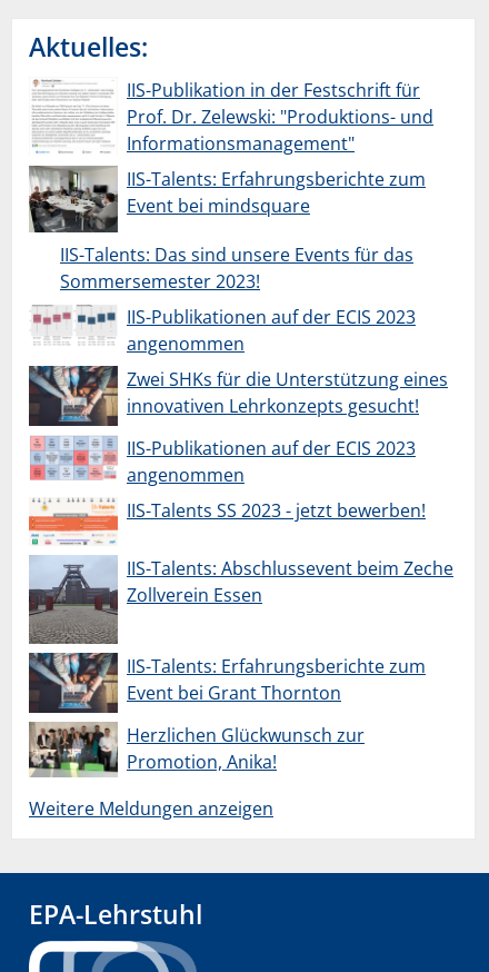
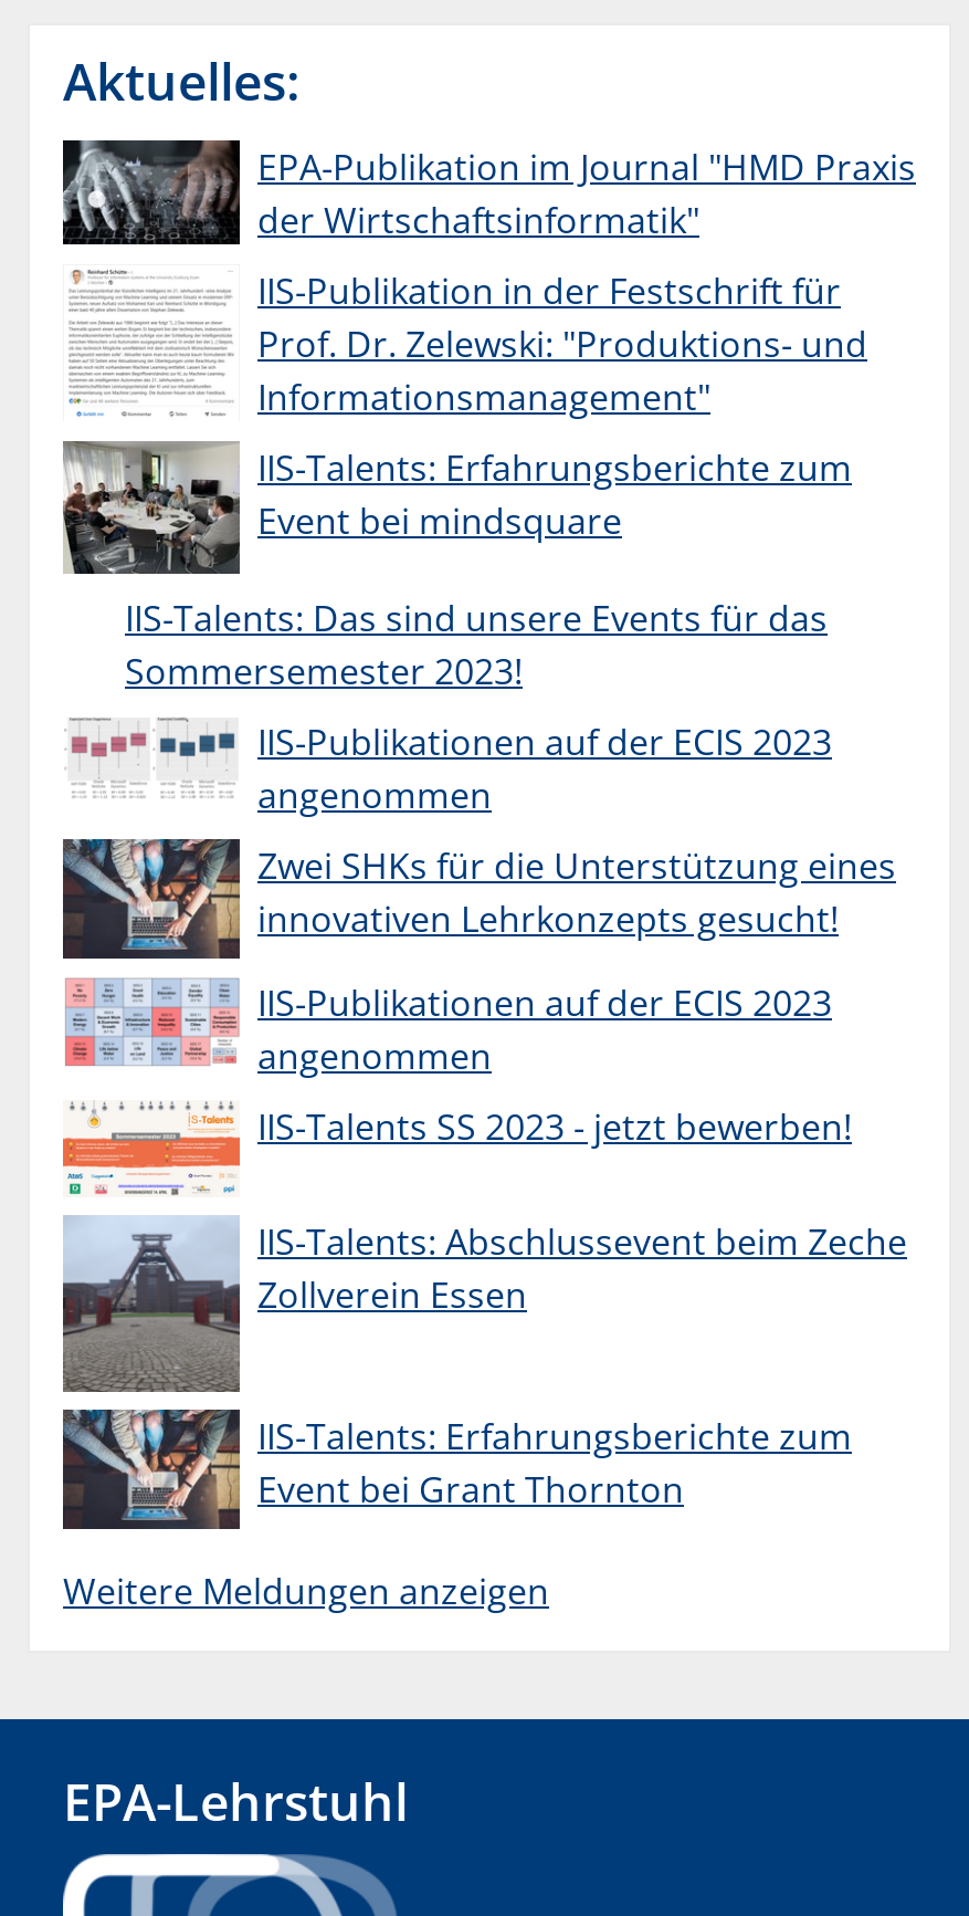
+ [image]
+ EPA-Publikation im Journal "HMD Praxis
+ der Wirtschaftsinformatik"

moved down: [image] | IIS-Publikation in der Festschrift für | Prof. Dr. Zelewski: "Produktions- und | ... | IIS-Talents: Erfahrungsberichte zum | Event bei Grant Thornton

- [image]
- Herzlichen Glückwunsch zur
- Promotion, Anika!
